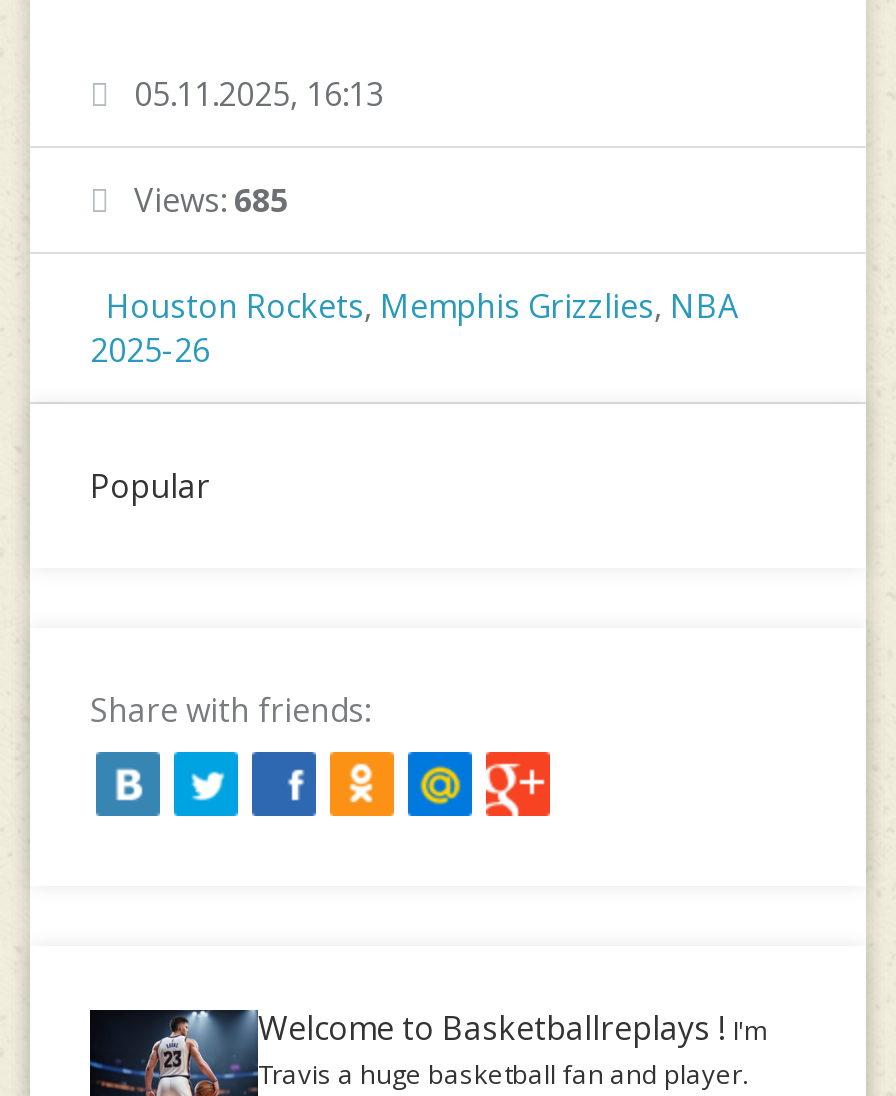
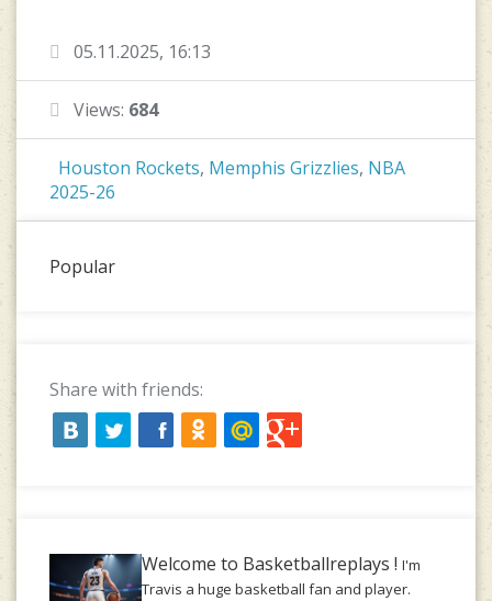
- Views: 685
+ Views: 684
